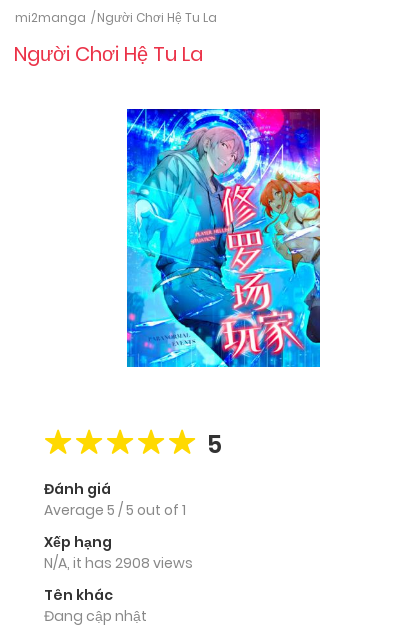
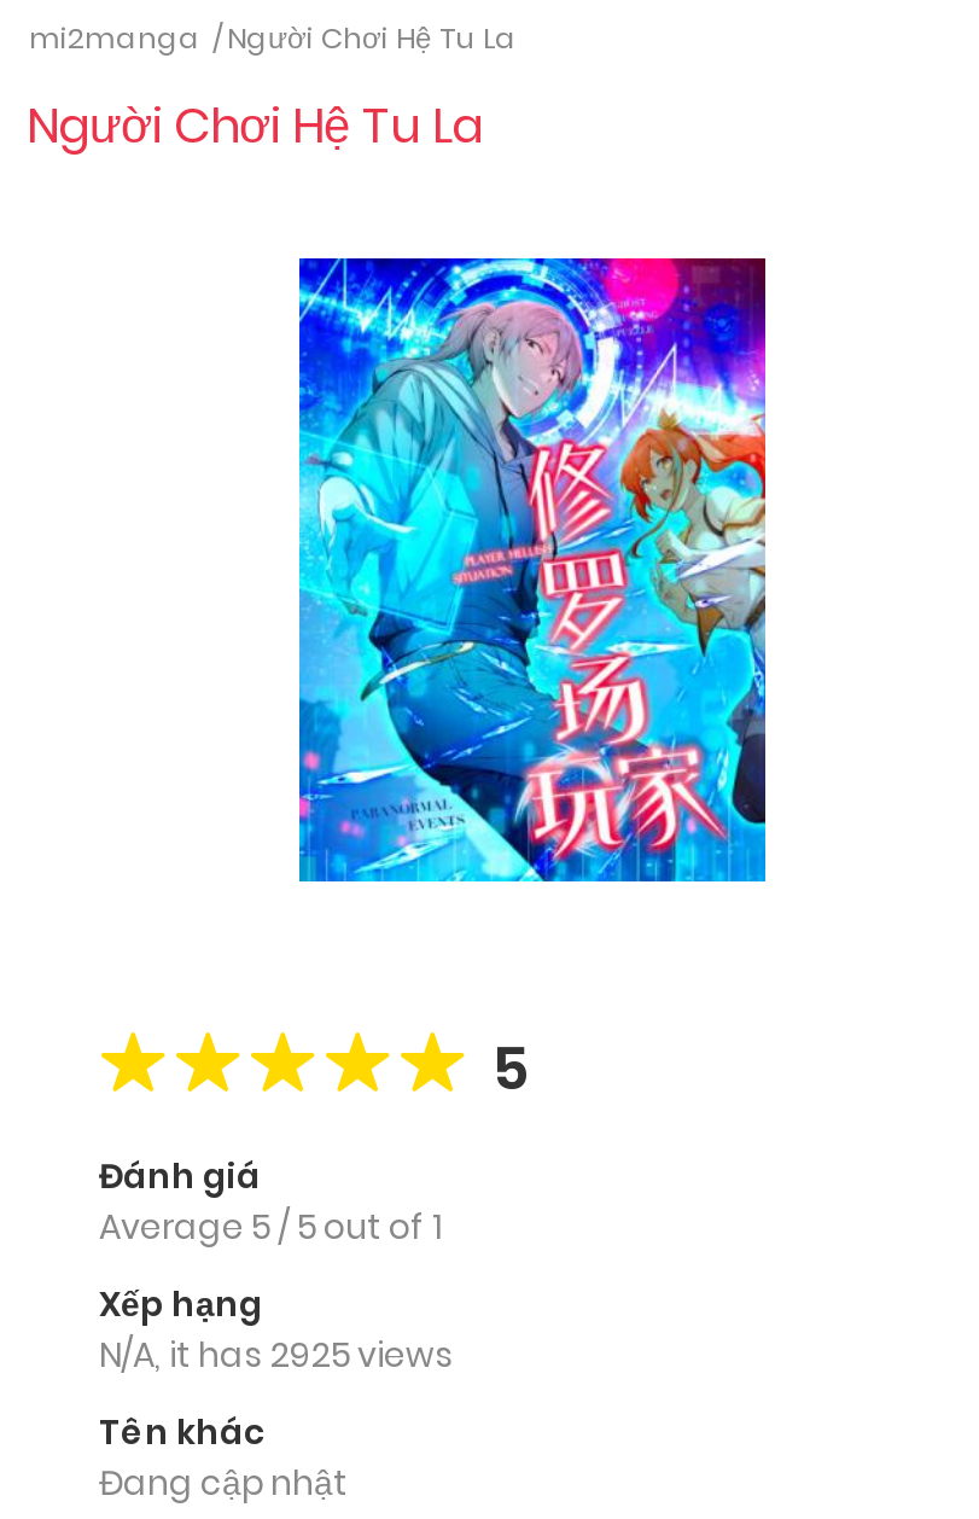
- N/A, it has 2908 views
+ N/A, it has 2925 views
